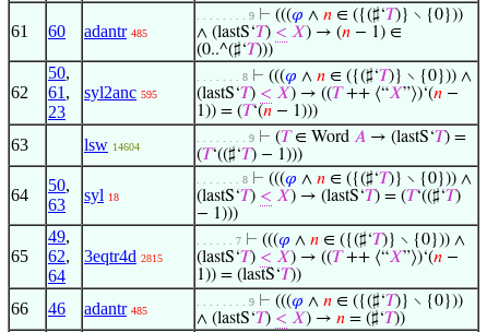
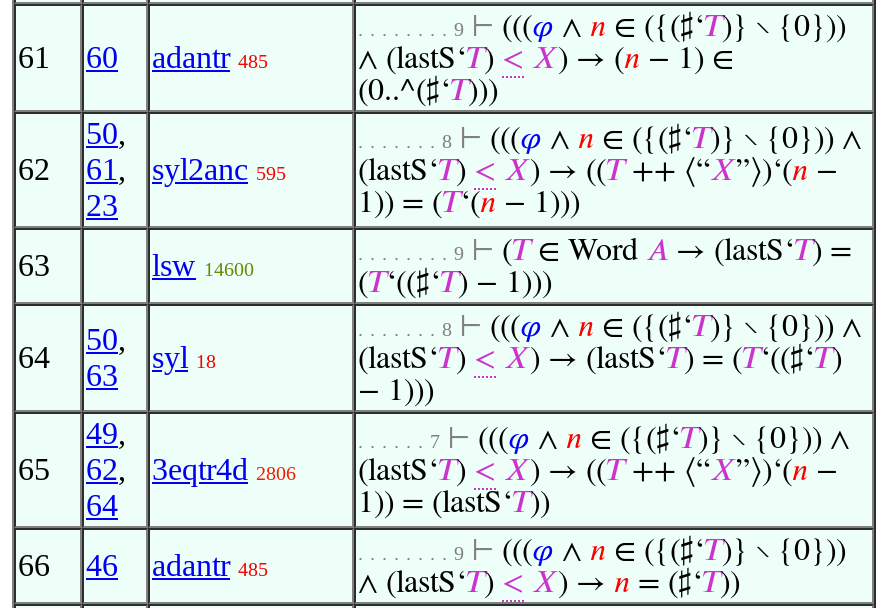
- lsw 14604
+ lsw 14600

- 3eqtr4d 2815
+ 3eqtr4d 2806
